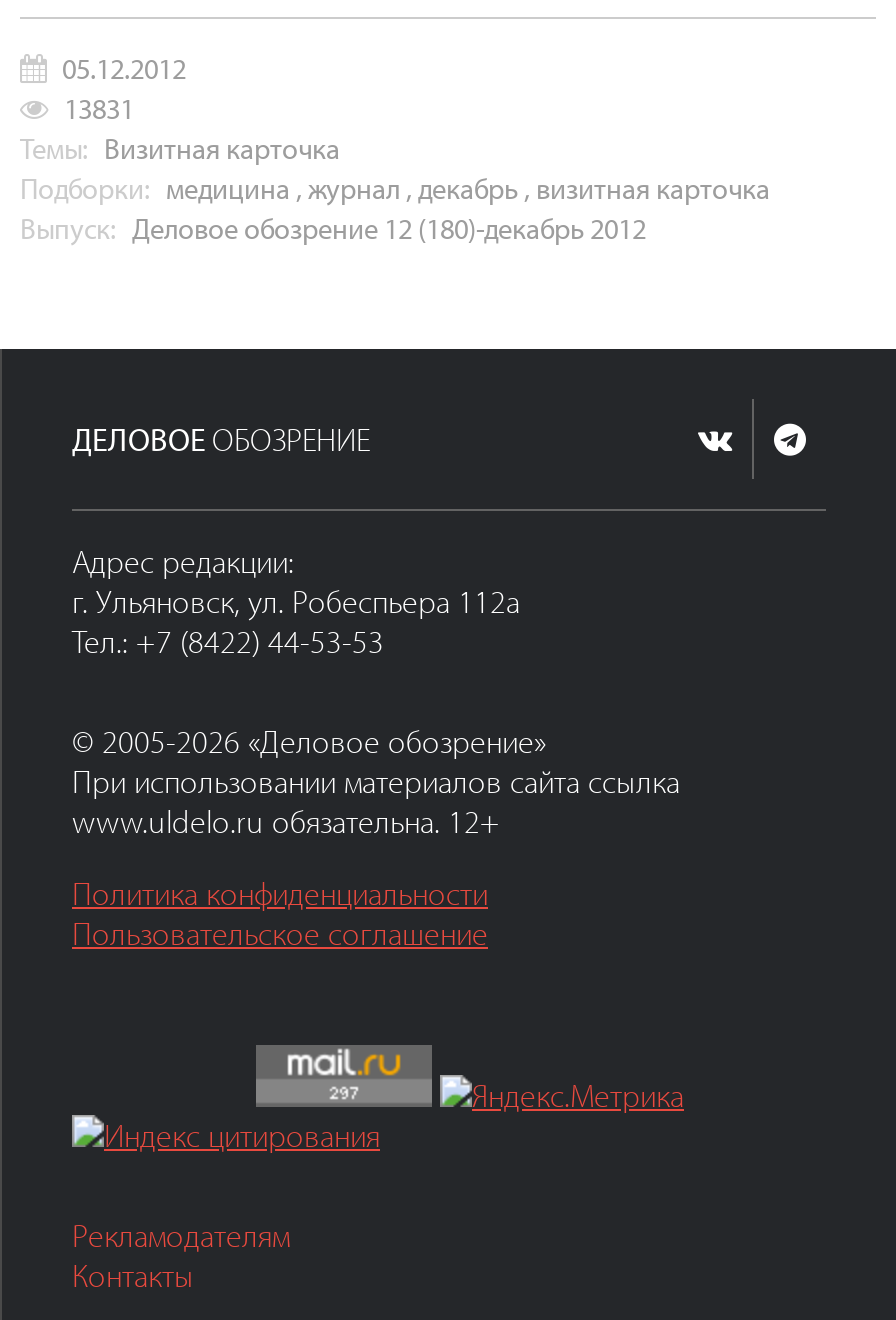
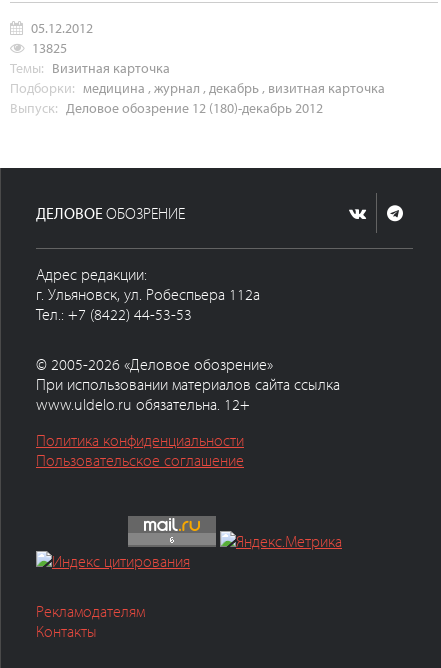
- 13831
+ 13825
